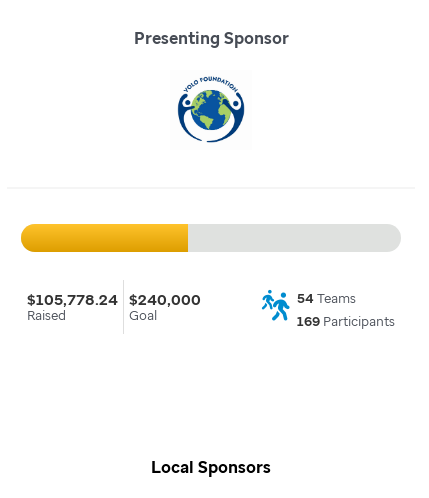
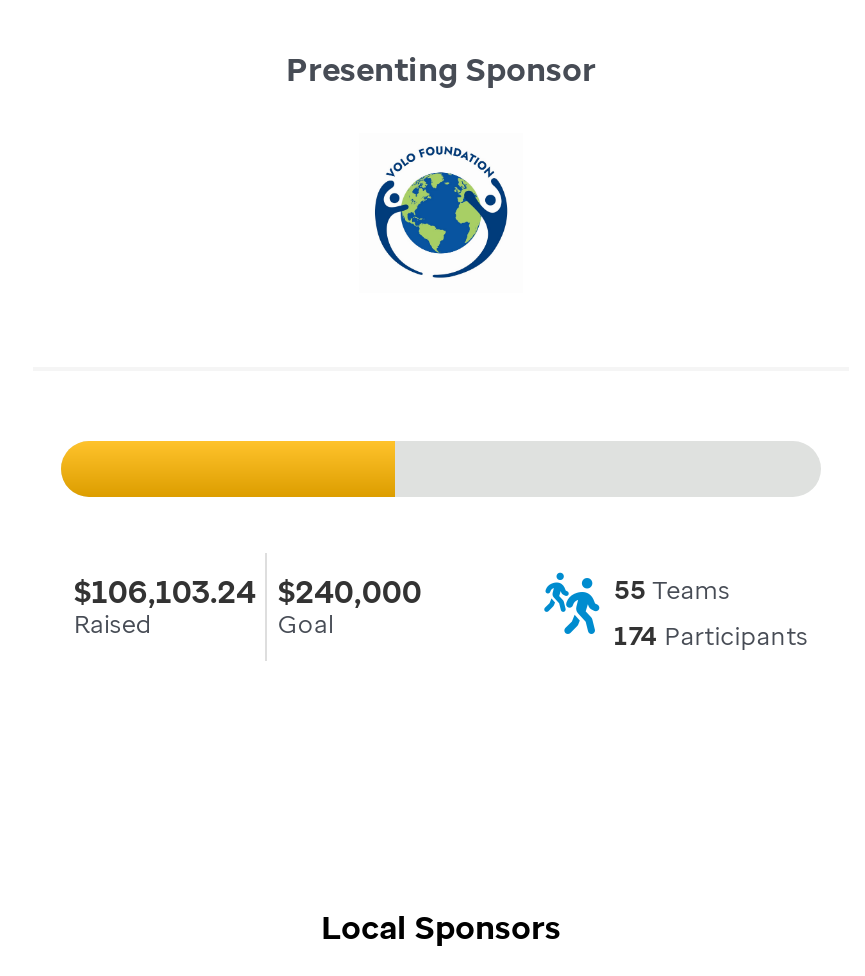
- $105,778.24 $240,000
+ $106,103.24 $240,000

- 54 Teams
+ 55 Teams

- 169 Participants
+ 174 Participants
